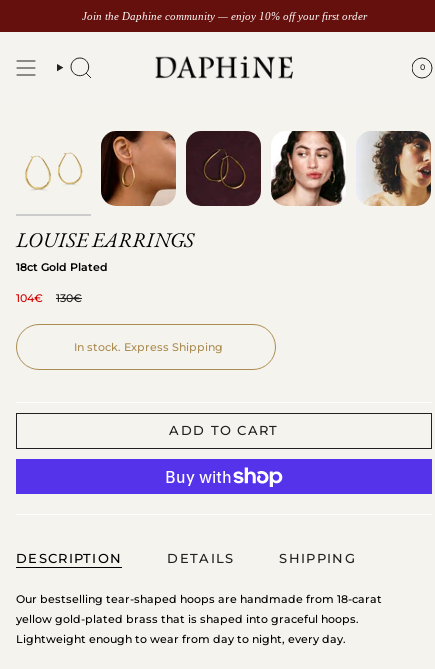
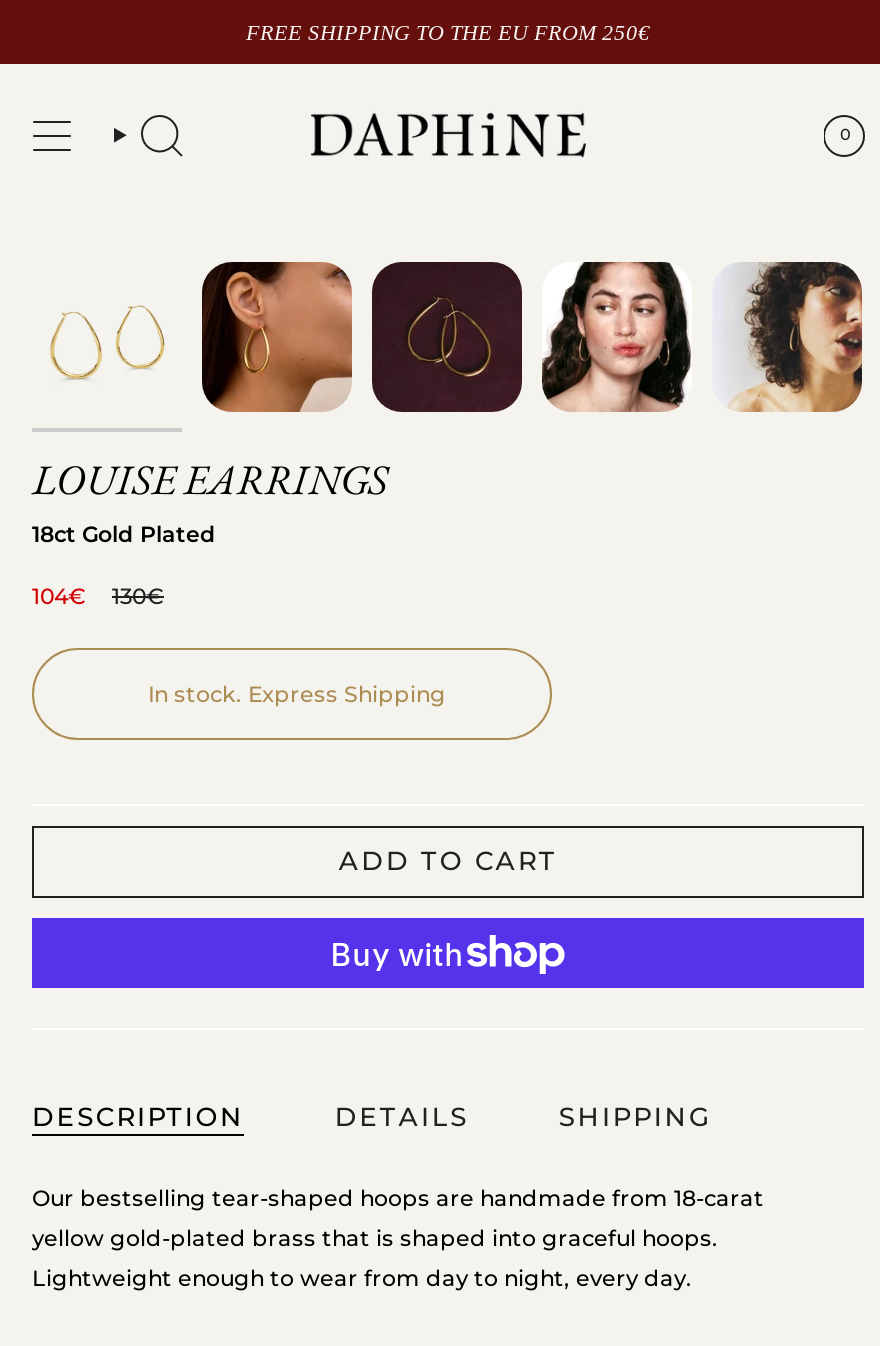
- Join the Daphine community — enjoy 10% off your first order
+ FREE SHIPPING TO THE EU FROM 250€
